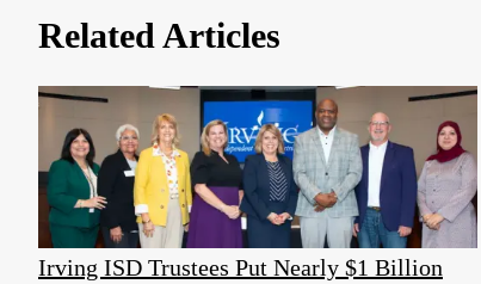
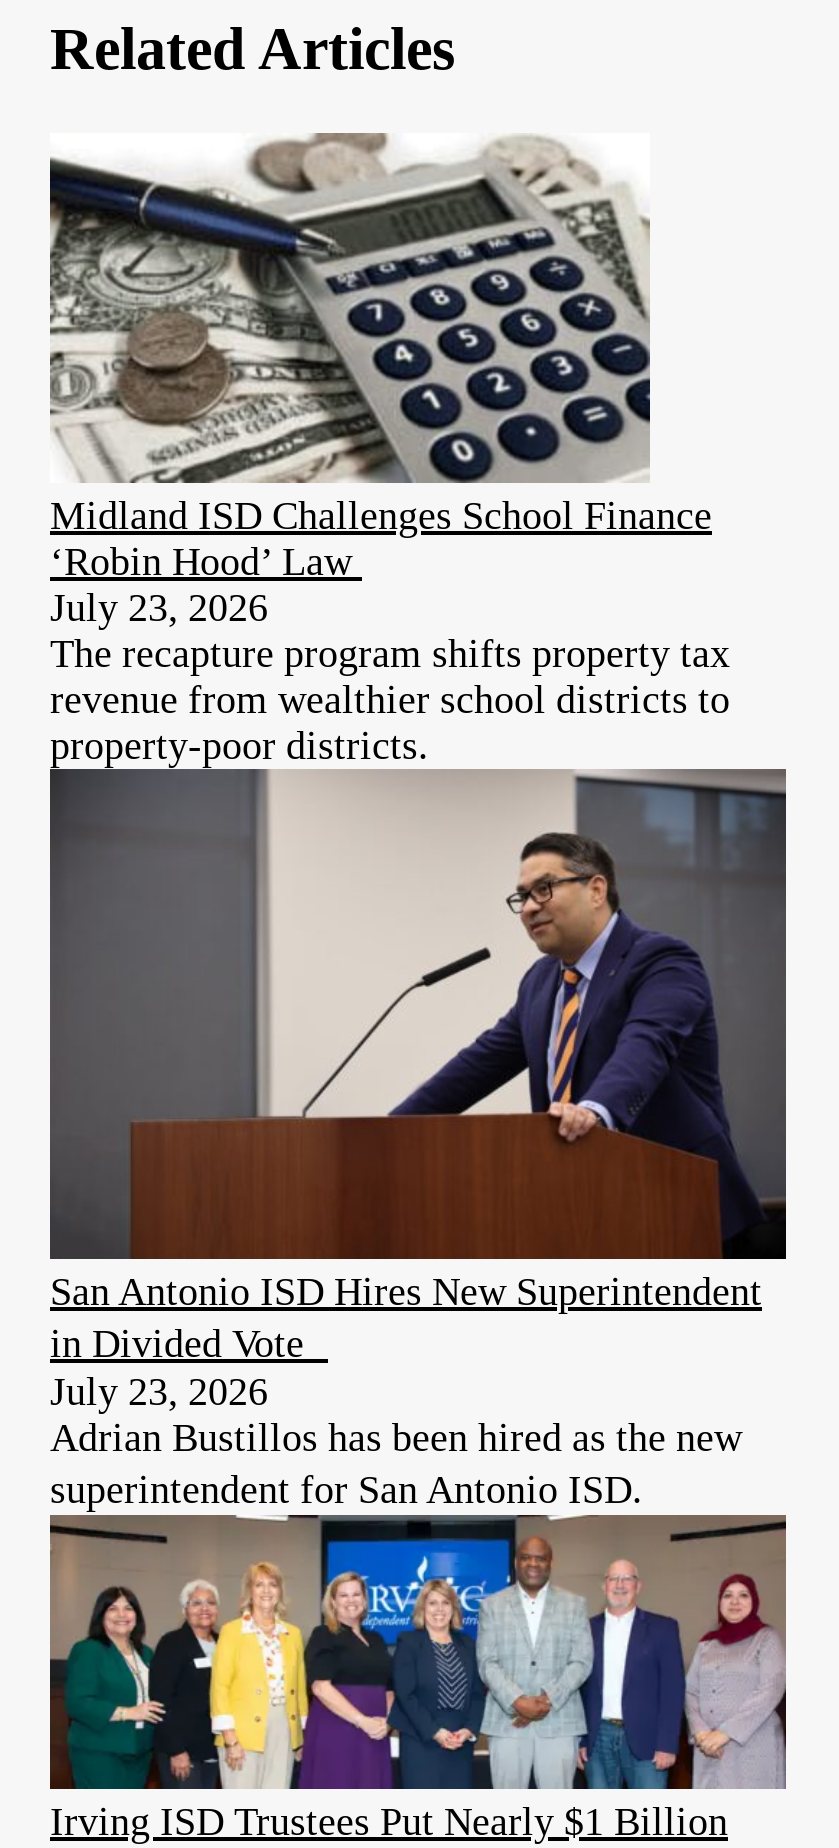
+ [image]
+ Midland ISD Challenges School Finance
+ ‘Robin Hood’ Law
+ July 23, 2026
+ The recapture program shifts property tax
+ revenue from wealthier school districts to
+ property-poor districts.

+ [image]
+ San Antonio ISD Hires New Superintendent
+ in Divided Vote
+ July 23, 2026
+ Adrian Bustillos has been hired as the new
+ superintendent for San Antonio ISD.
